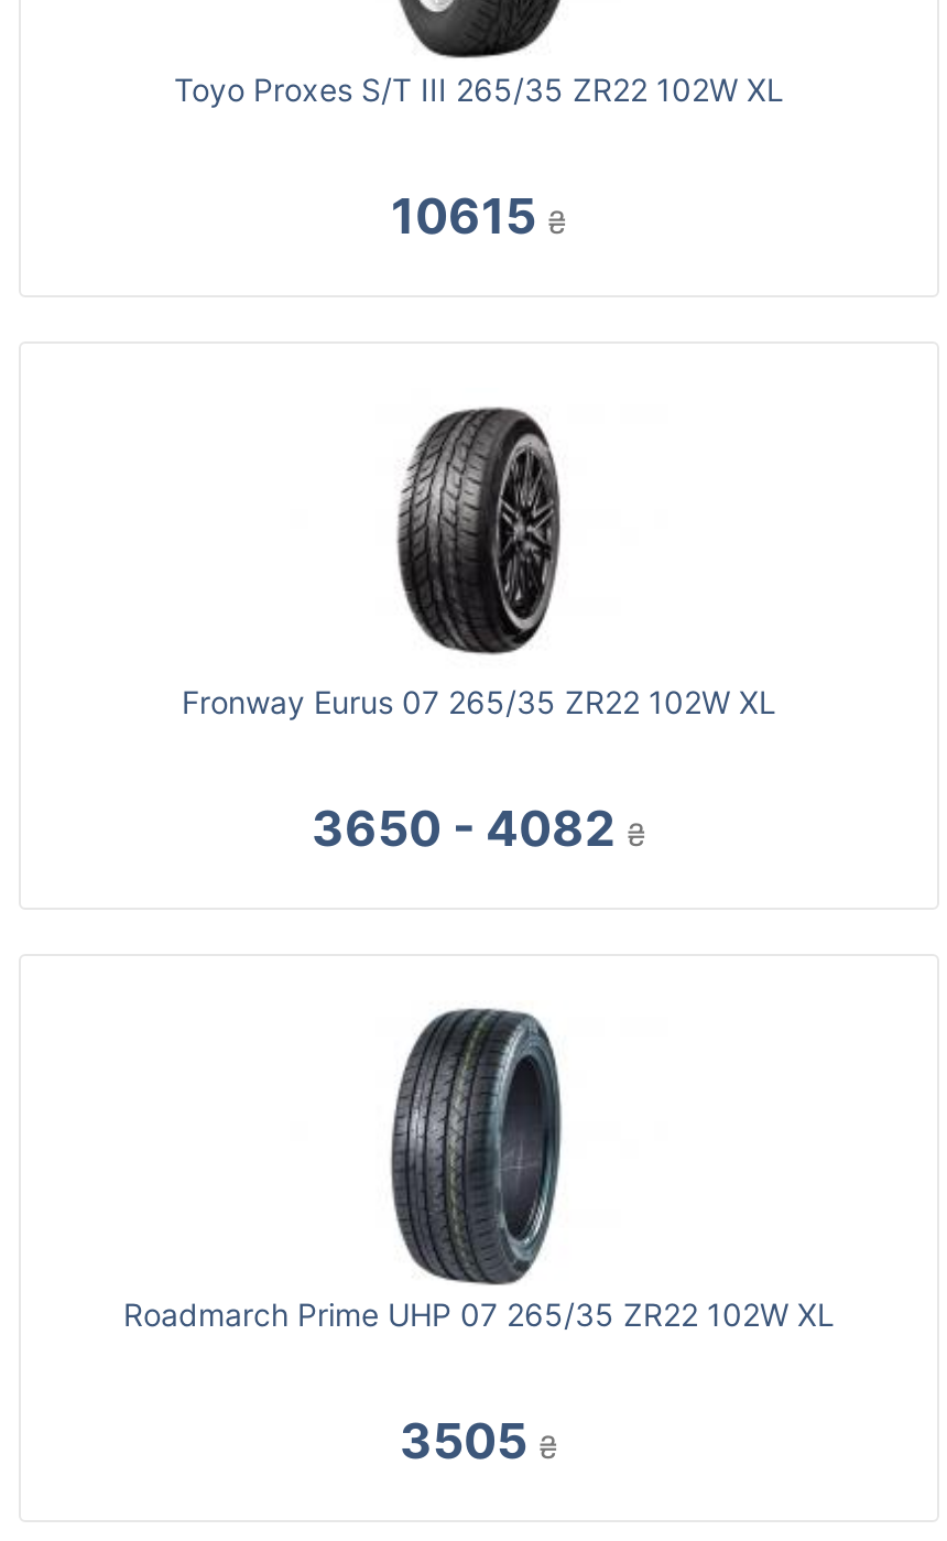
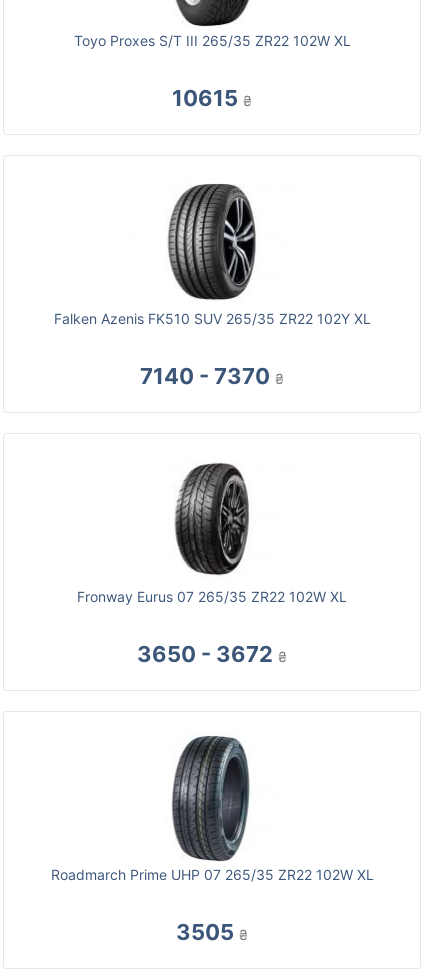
+ [image]
+ Falken Azenis FK510 SUV 265/35 ZR22 102Y XL
+ 7140 - 7370 ₴

- 3650 - 4082 ₴
+ 3650 - 3672 ₴
